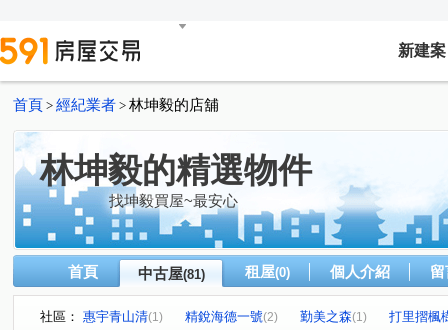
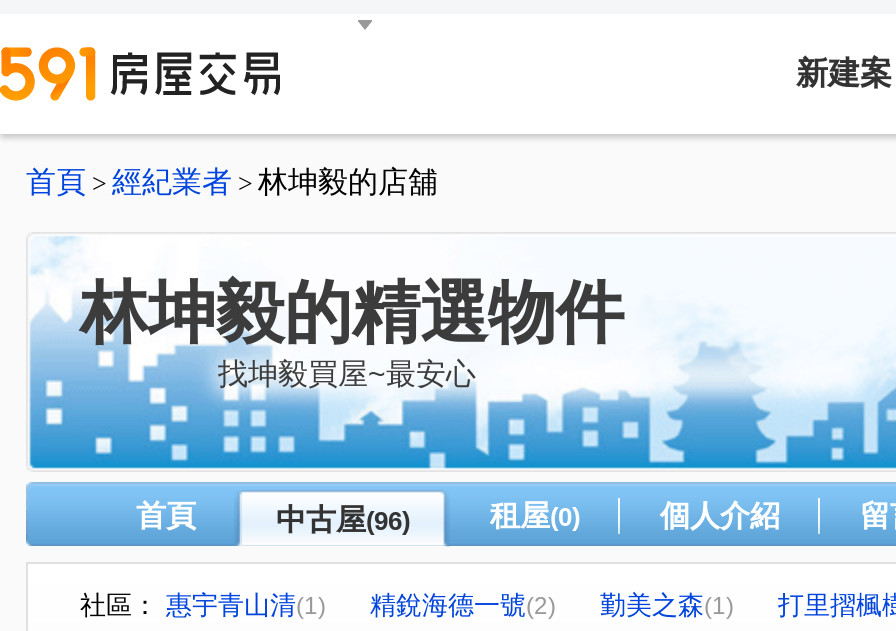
- 中古屋(81)
+ 中古屋(96)
